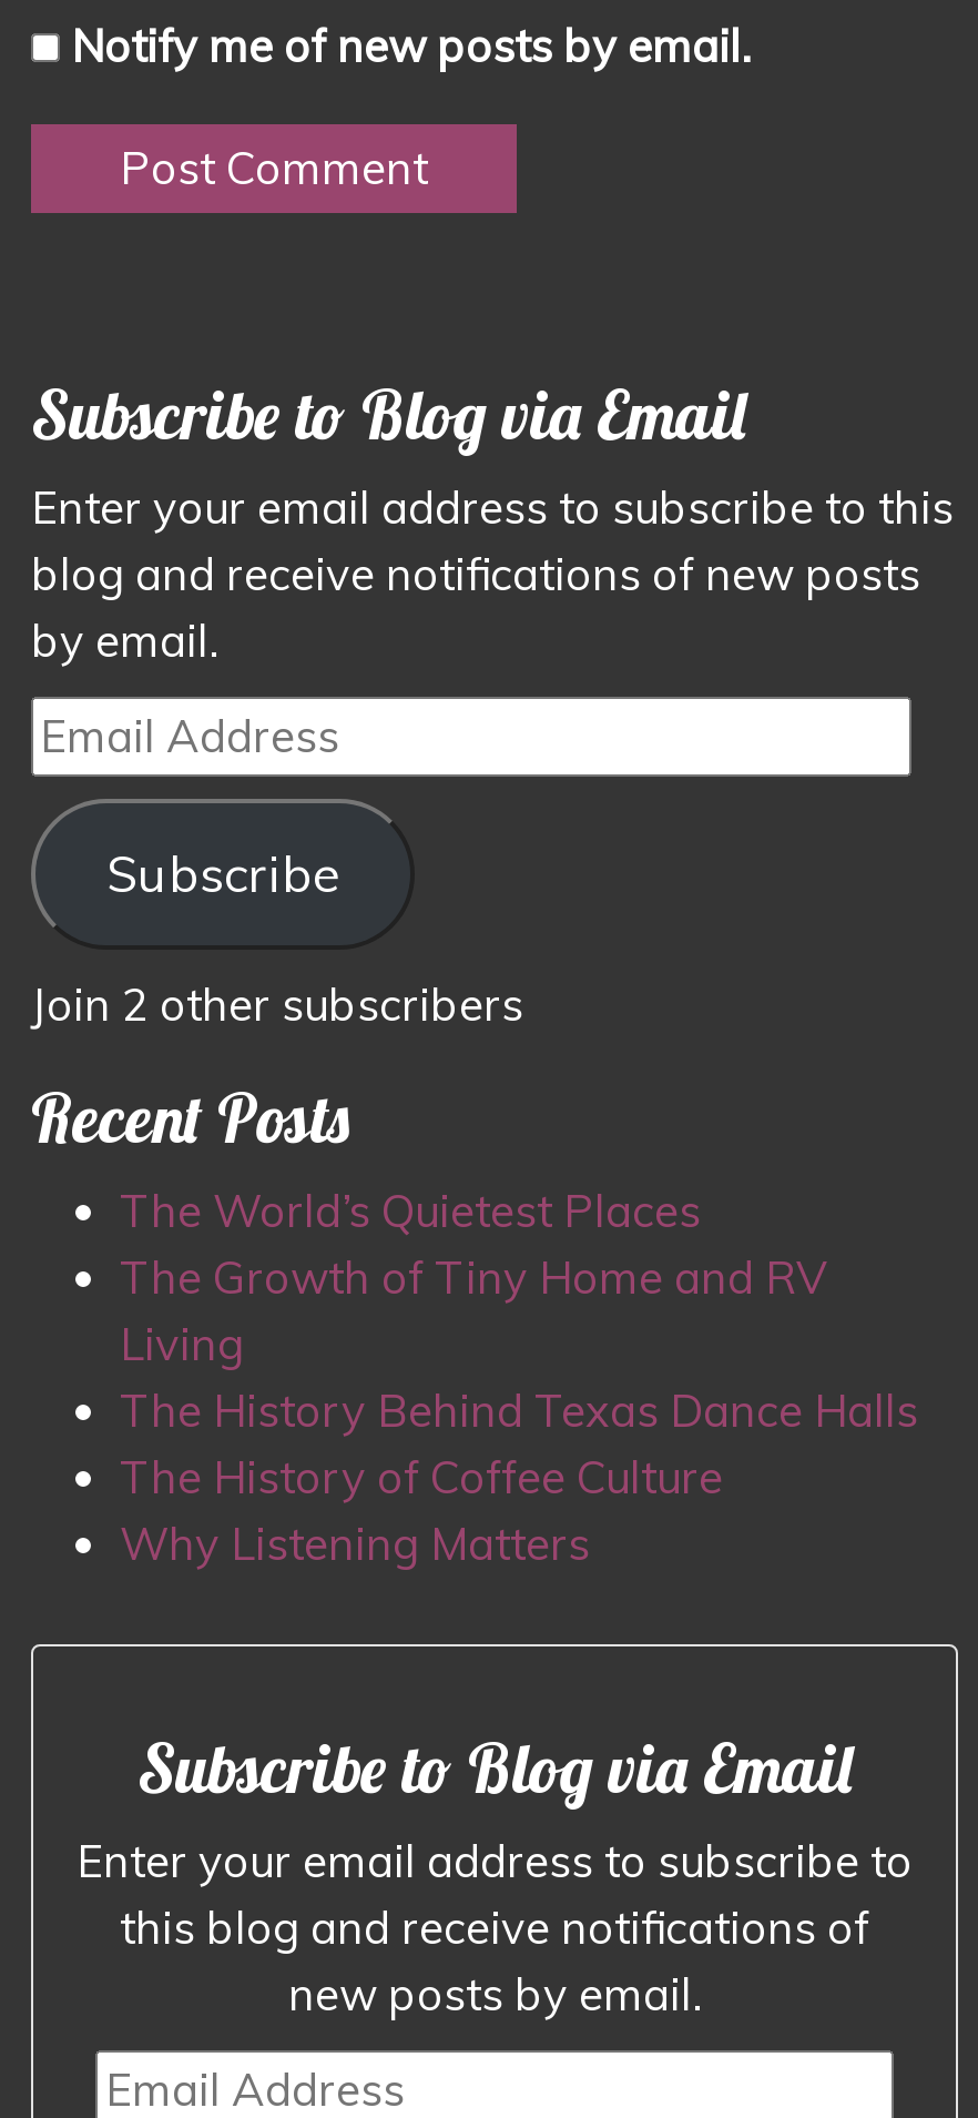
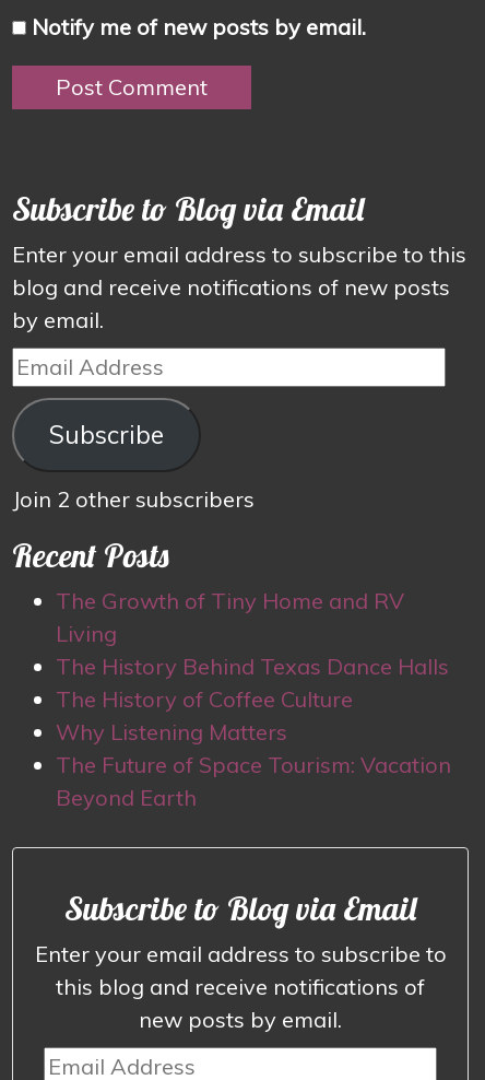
- The World’s Quietest Places

moved up: The Growth of Tiny Home and RV | Living | The History Behind Texas Dance Halls | The History of Coffee Culture | Why Listening Matters

+ The Future of Space Tourism: Vacation
+ Beyond Earth
